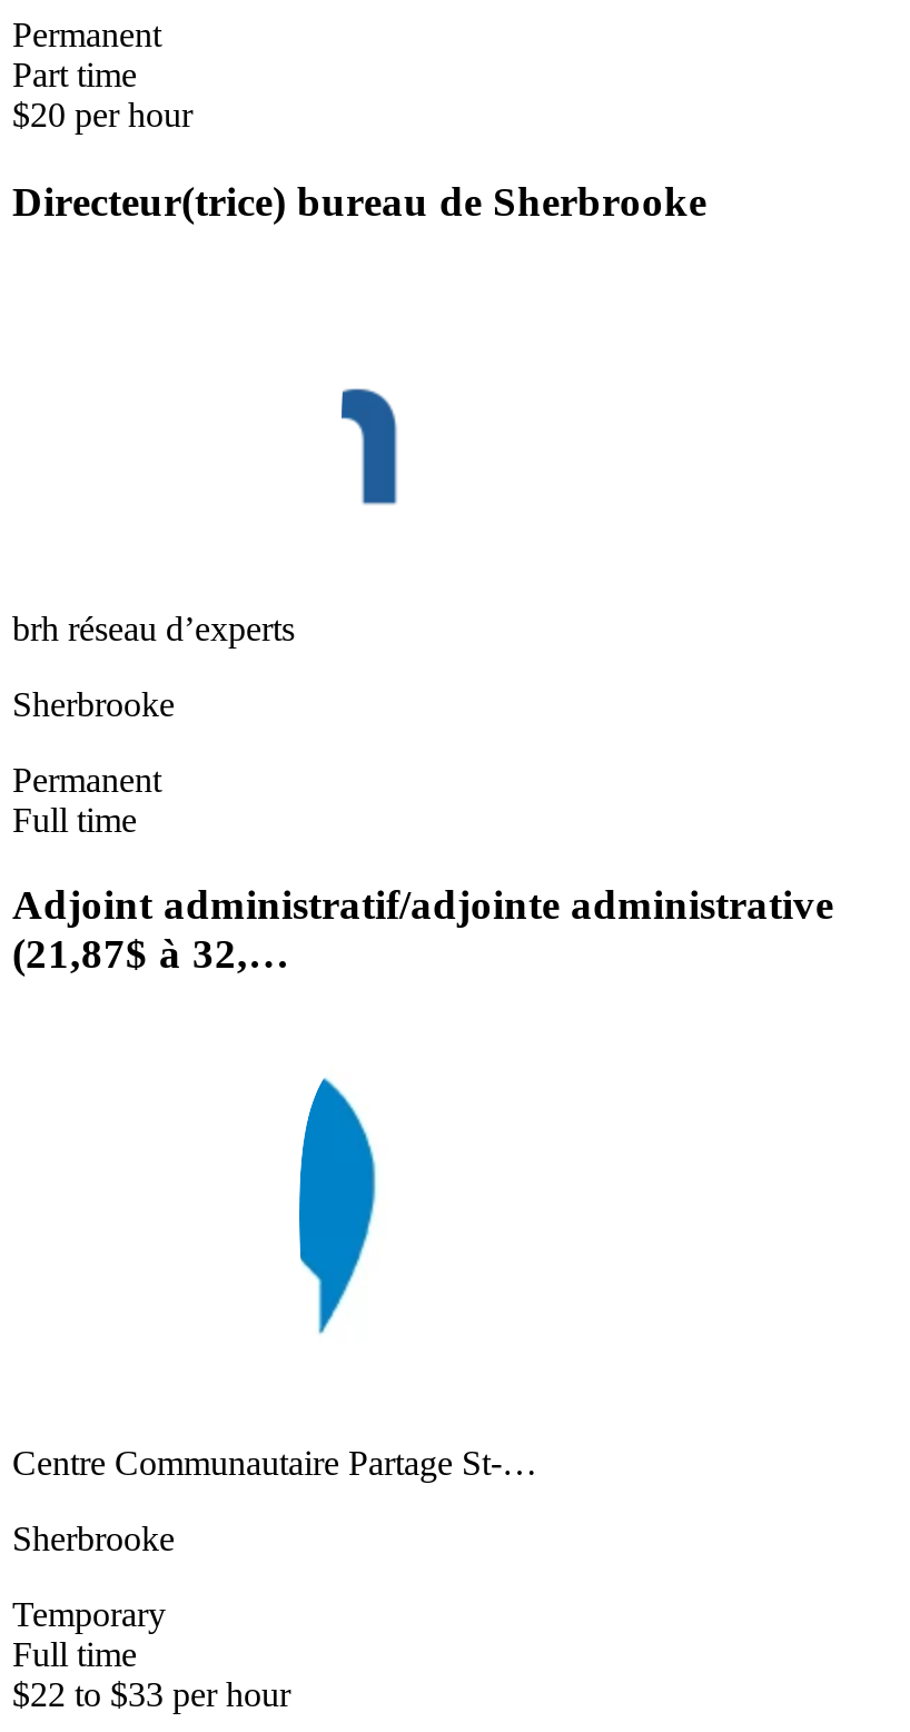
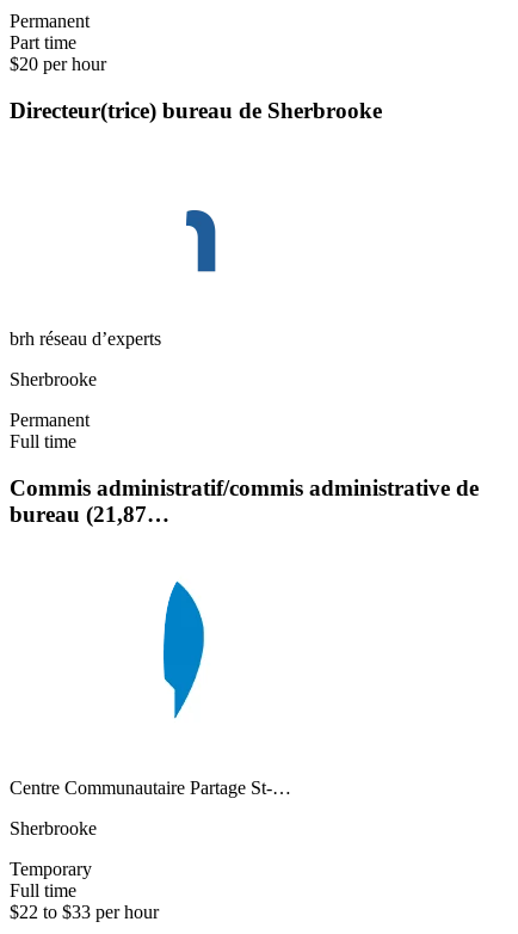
- Adjoint administratif/adjointe administrative
- (21,87$ à 32,…
+ Commis administratif/commis administrative de
+ bureau (21,87…
